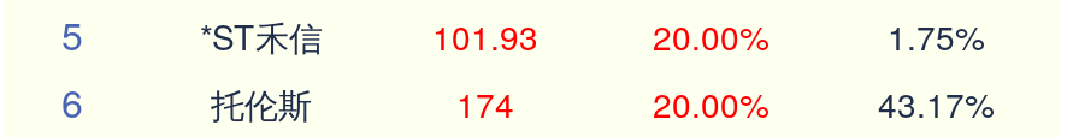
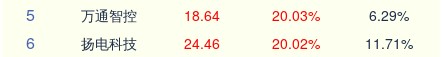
- *ST禾信
- 101.93
- 20.00%
- 1.75%
+ 万通智控
+ 18.64
+ 20.03%
+ 6.29%

- 托伦斯
- 174
- 20.00%
- 43.17%
+ 扬电科技
+ 24.46
+ 20.02%
+ 11.71%
